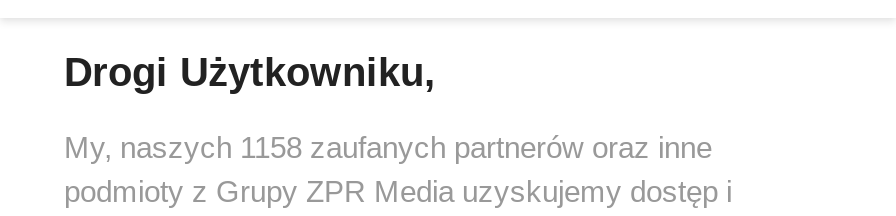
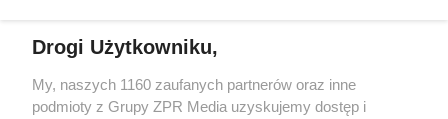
- My, naszych 1158 zaufanych partnerów oraz inne
+ My, naszych 1160 zaufanych partnerów oraz inne
